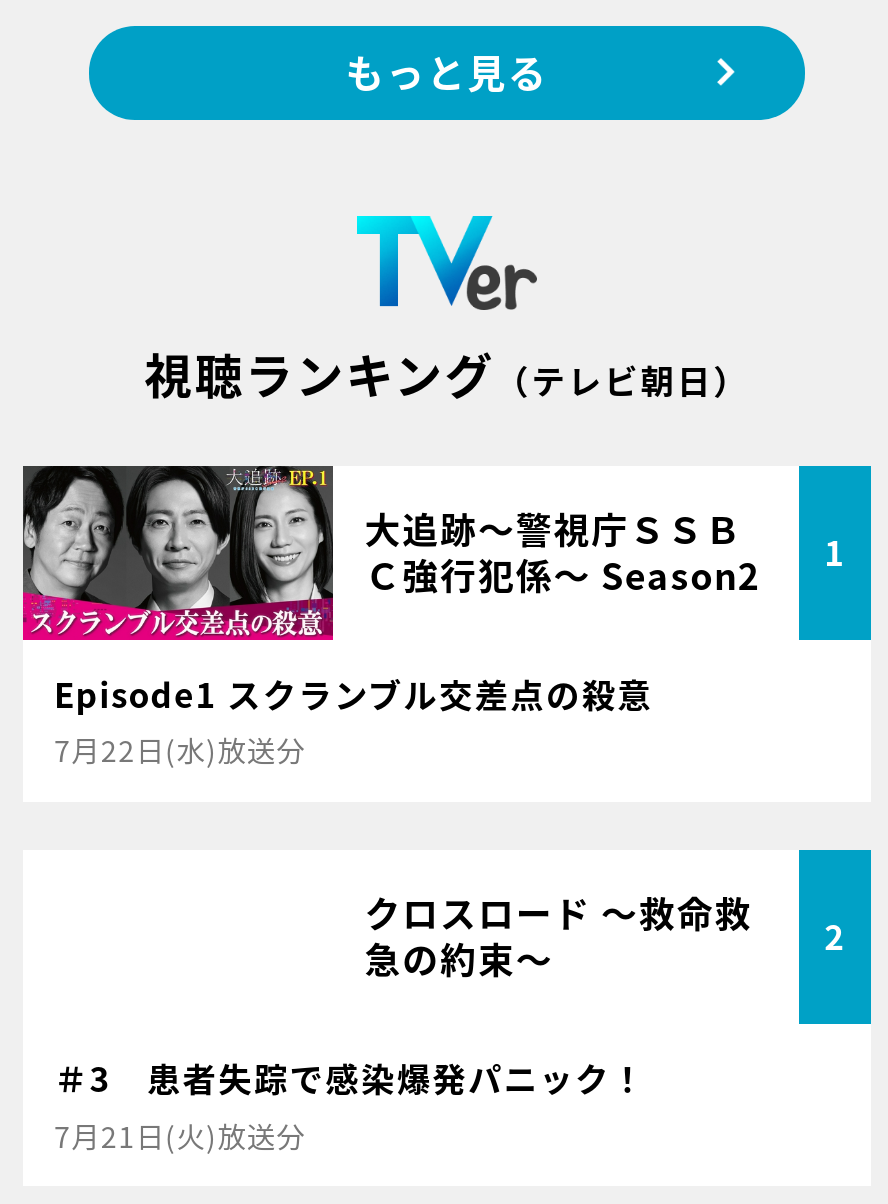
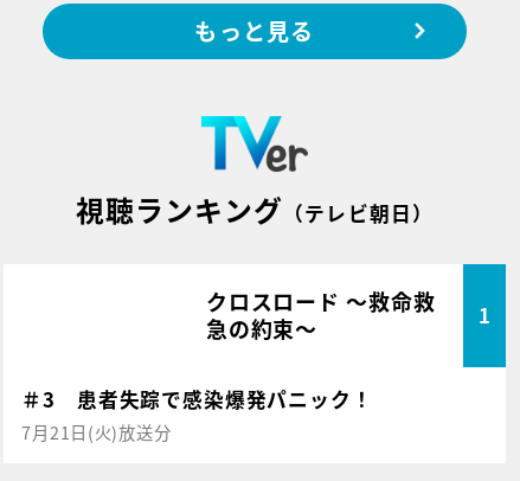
- [image]
- 大追跡～警視庁ＳＳＢ
- Ｃ強行犯係～ Season2
- 1
- Episode1 スクランブル交差点の殺意
- 7月22日(水)放送分

- クロスロード ～救命救 2
+ クロスロード ～救命救 1
